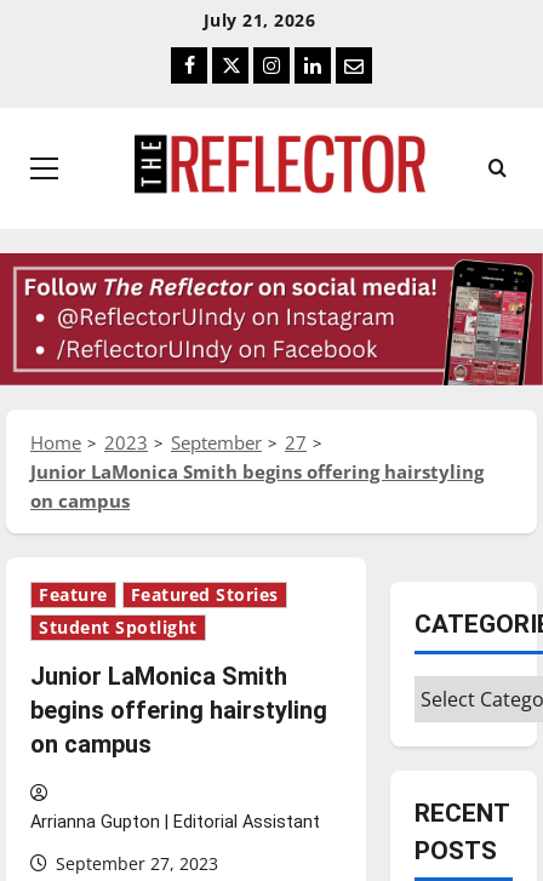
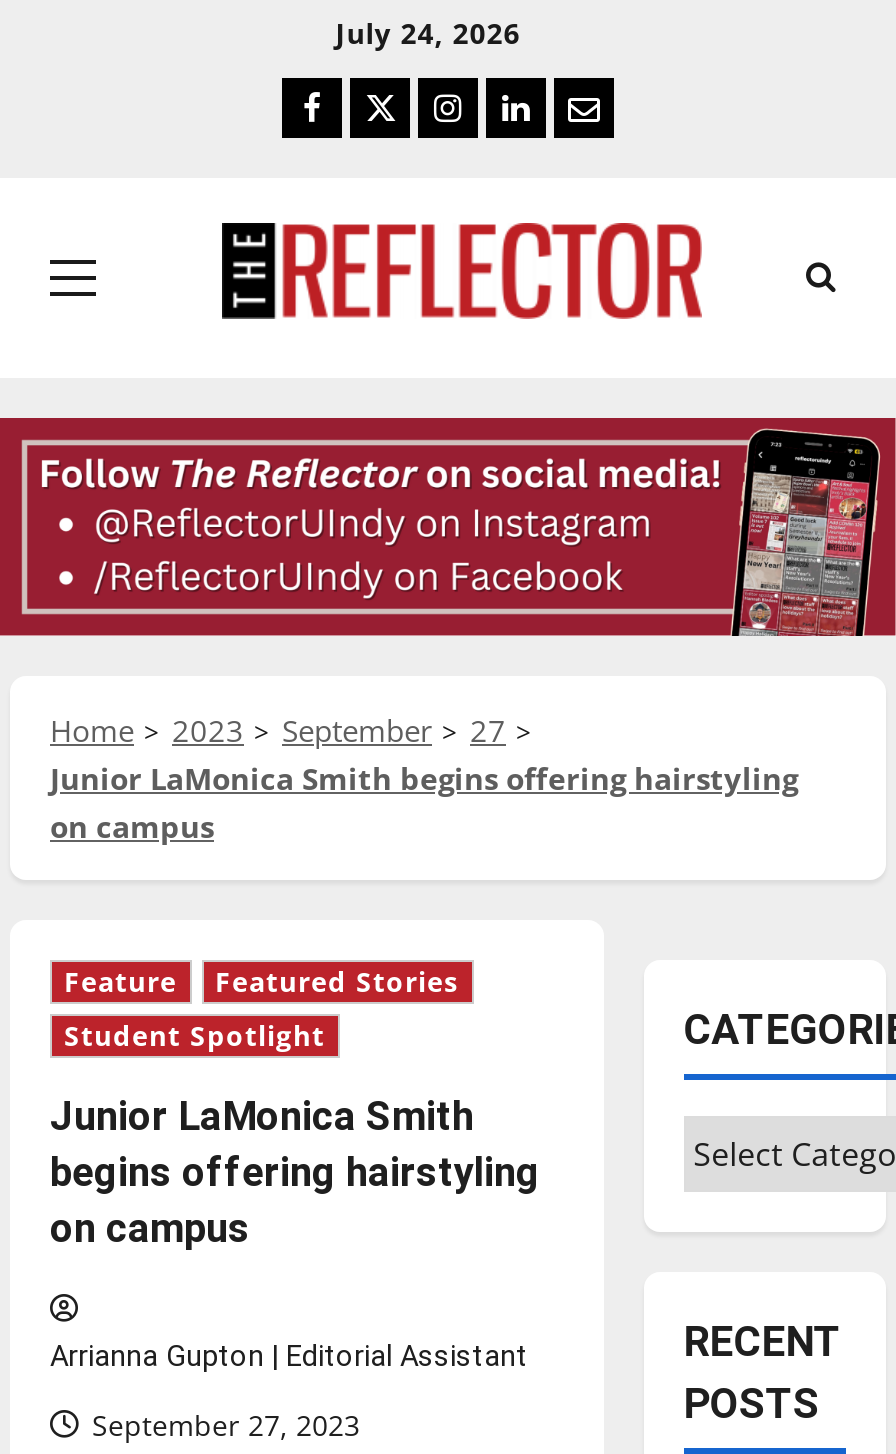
- July 21, 2026
+ July 24, 2026
